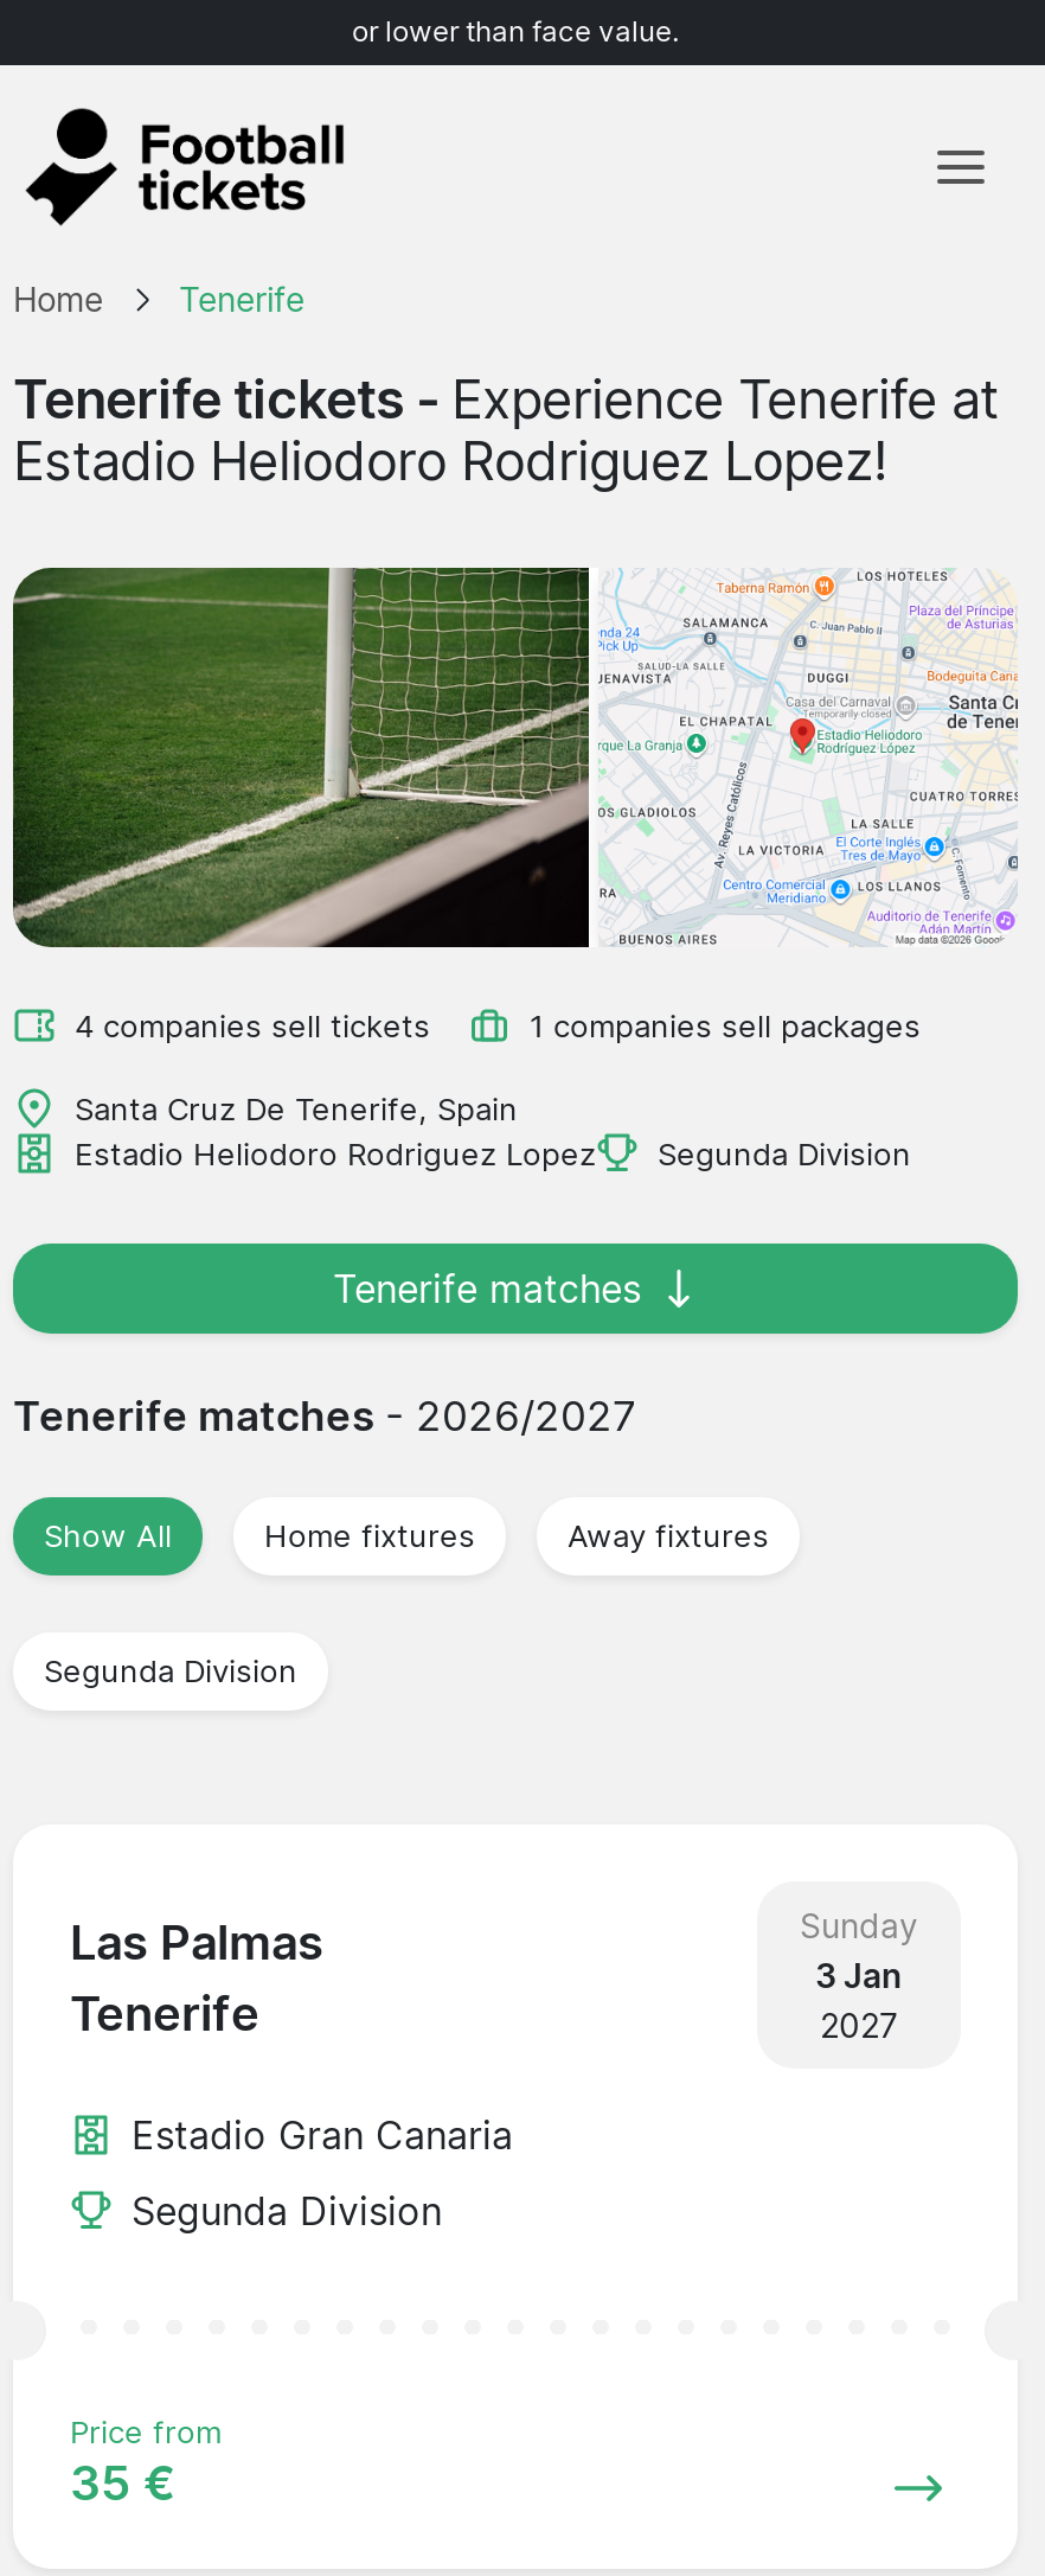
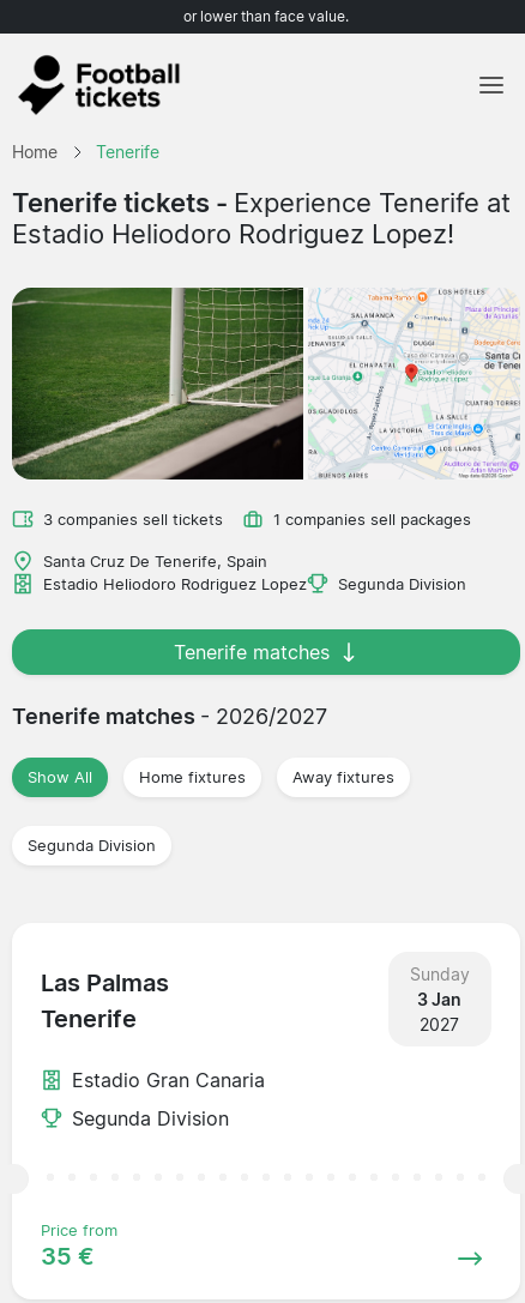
- 4 companies sell tickets
+ 3 companies sell tickets
